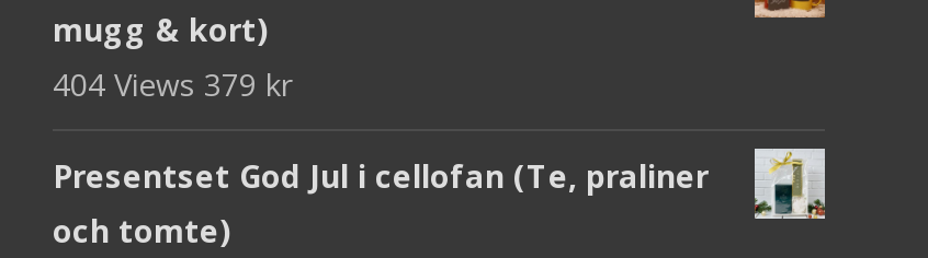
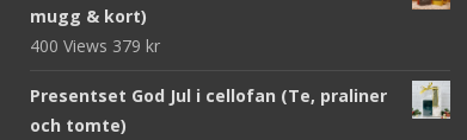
- 404 Views 379 kr
+ 400 Views 379 kr
